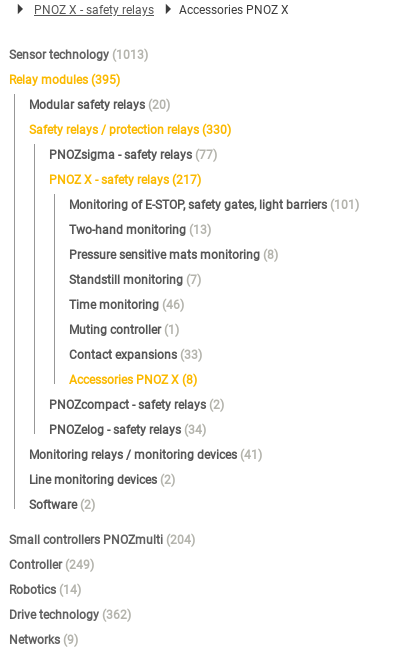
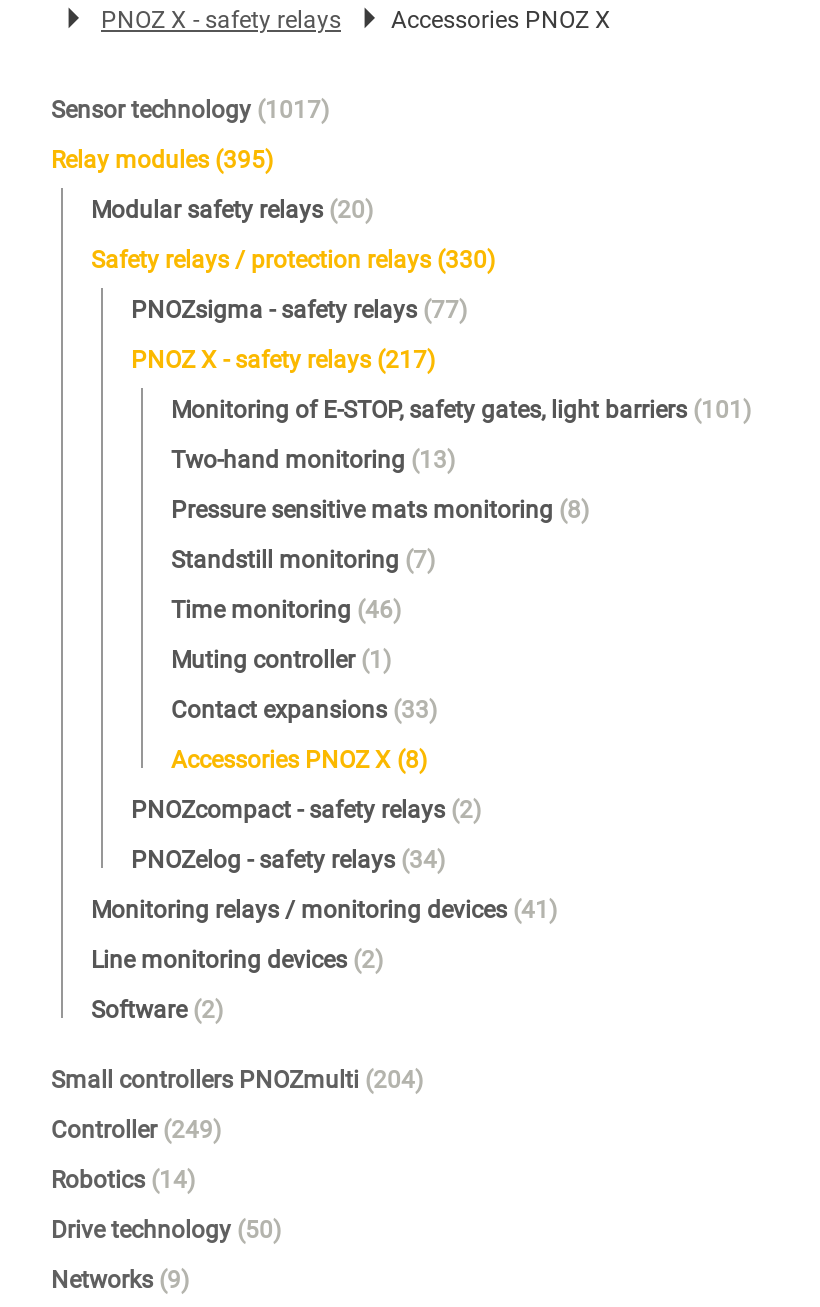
- Sensor technology (1013)
+ Sensor technology (1017)

- Drive technology (362)
+ Drive technology (50)
